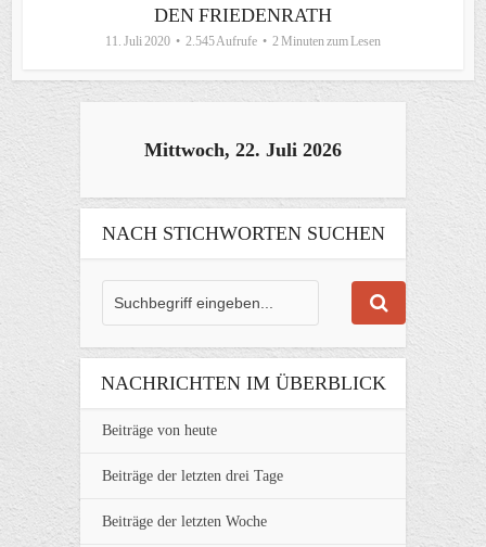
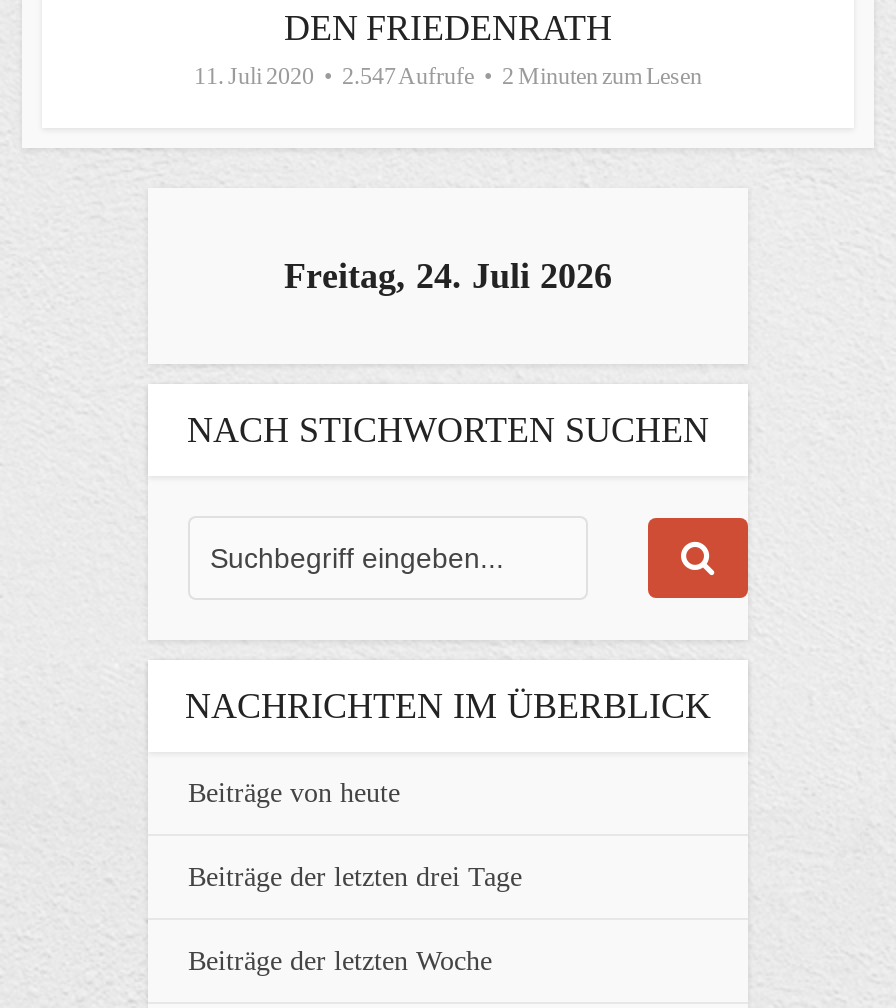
- 11. Juli 2020 2.545 Aufrufe 2 Minuten zum Lesen
+ 11. Juli 2020 2.547 Aufrufe 2 Minuten zum Lesen

- Mittwoch, 22. Juli 2026
+ Freitag, 24. Juli 2026
